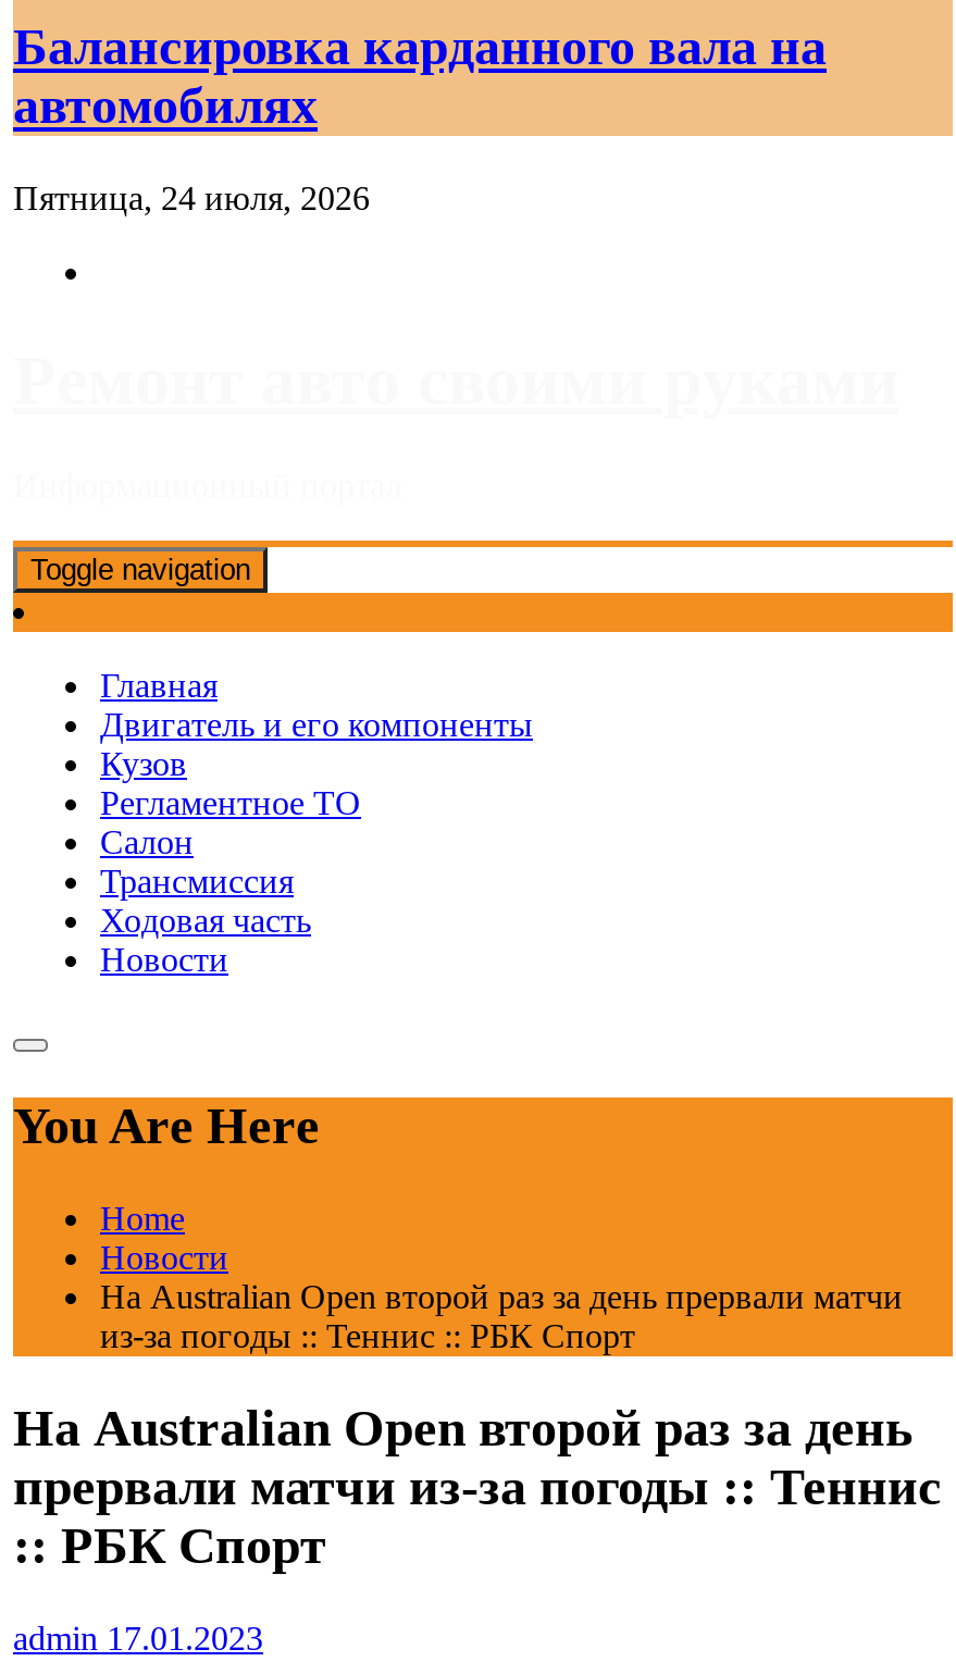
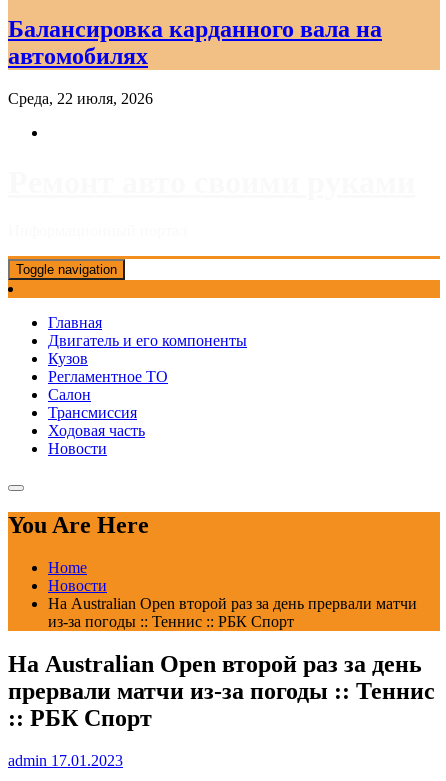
- Пятница, 24 июля, 2026
+ Среда, 22 июля, 2026
